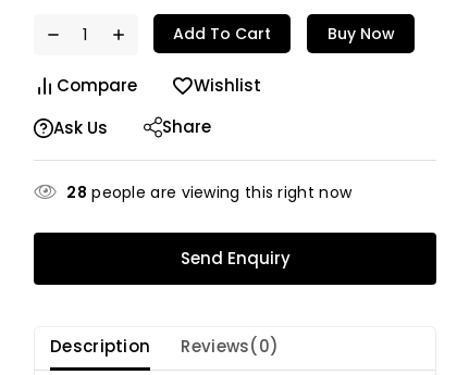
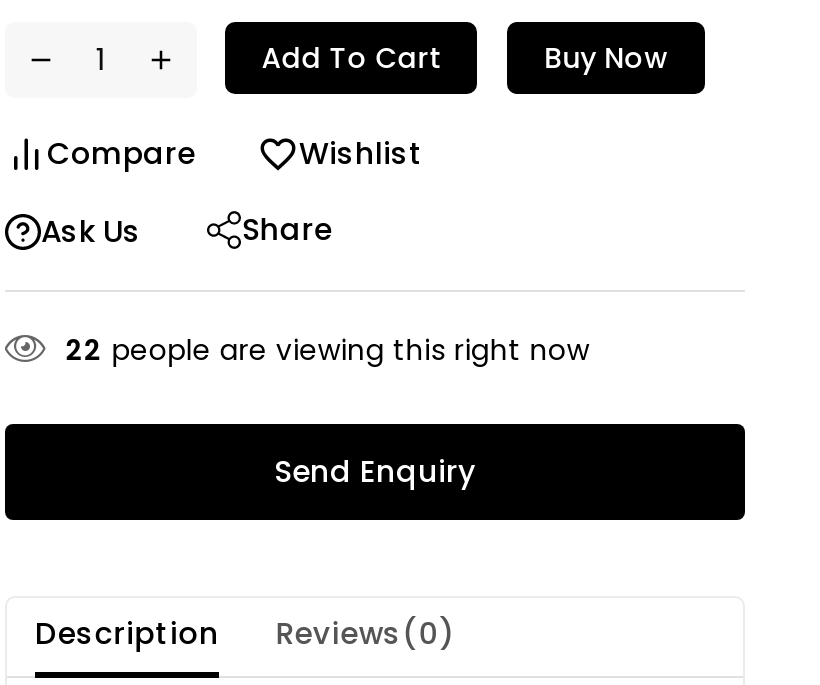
- 28 people are viewing this right now
+ 22 people are viewing this right now
